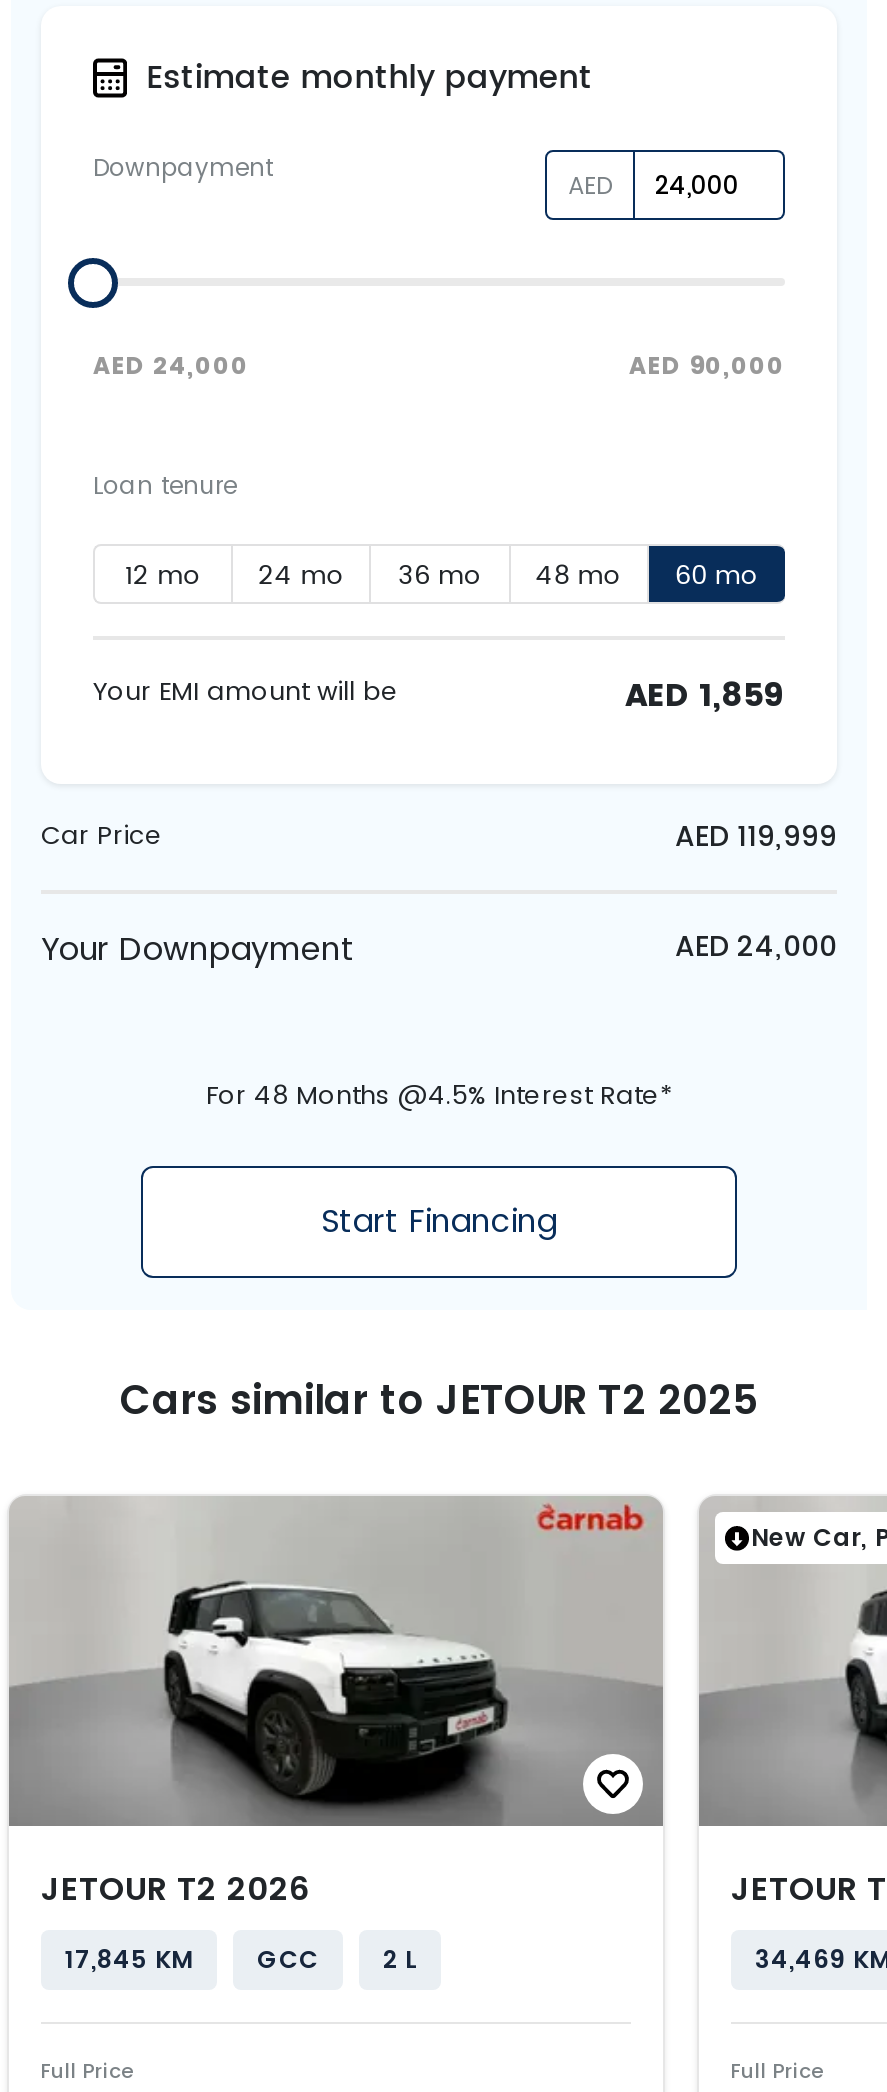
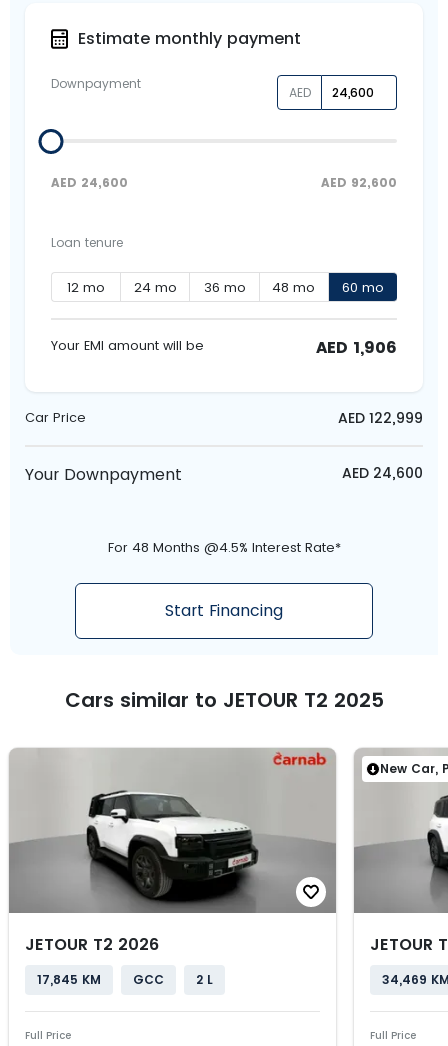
- AED 24,000
+ AED 24,600

- AED 90,000
+ AED 92,600

- AED 1,859
+ AED 1,906

- AED 119,999
+ AED 122,999

- AED 24,000
+ AED 24,600
